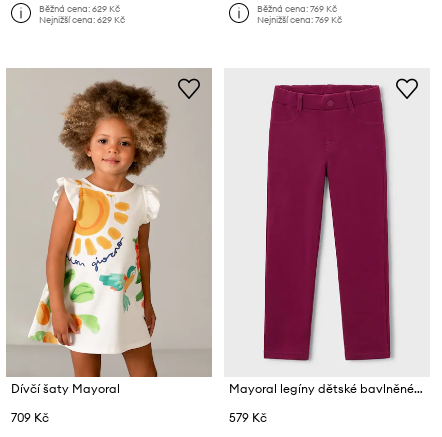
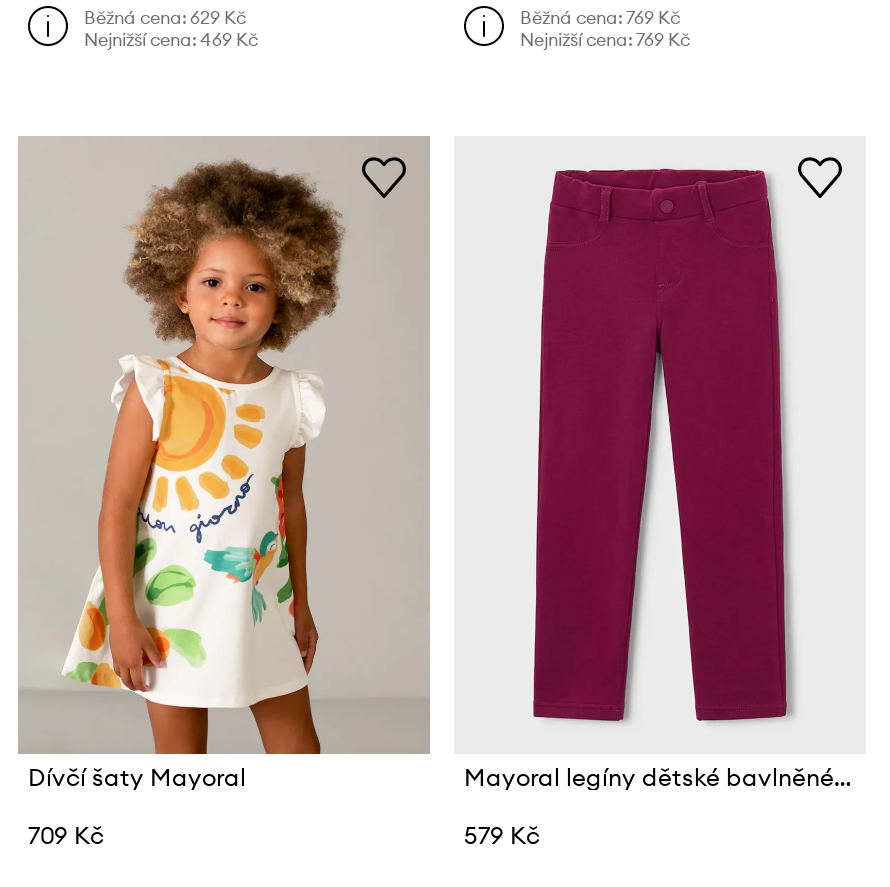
- Nejnižší cena: 629 Kč
+ Nejnižší cena: 469 Kč
